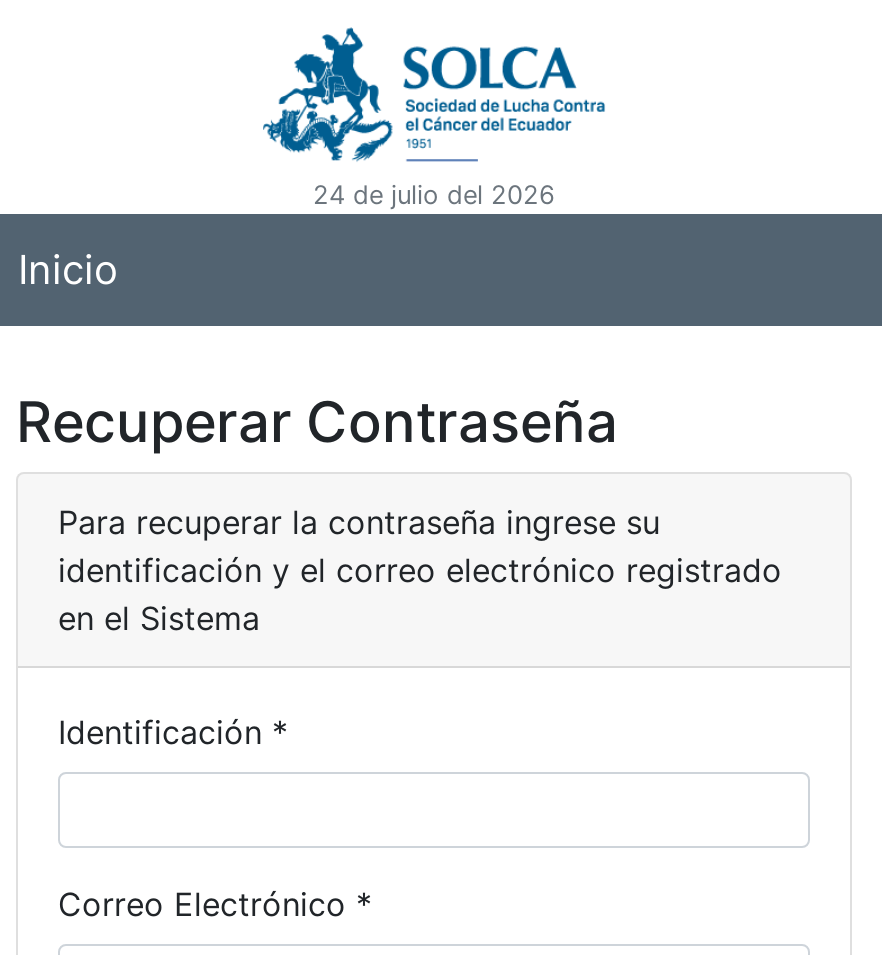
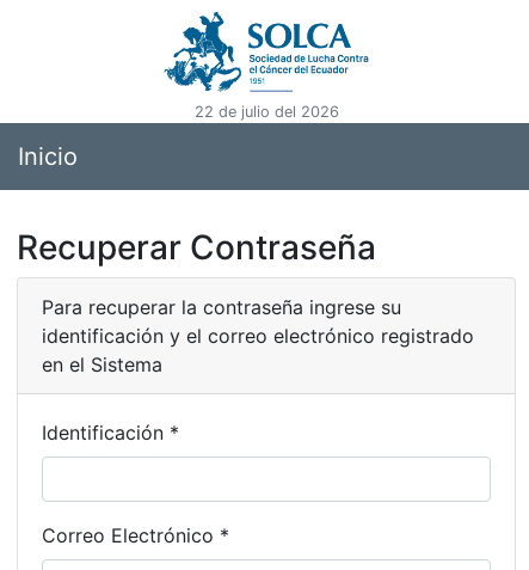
- 24 de julio del 2026
+ 22 de julio del 2026
